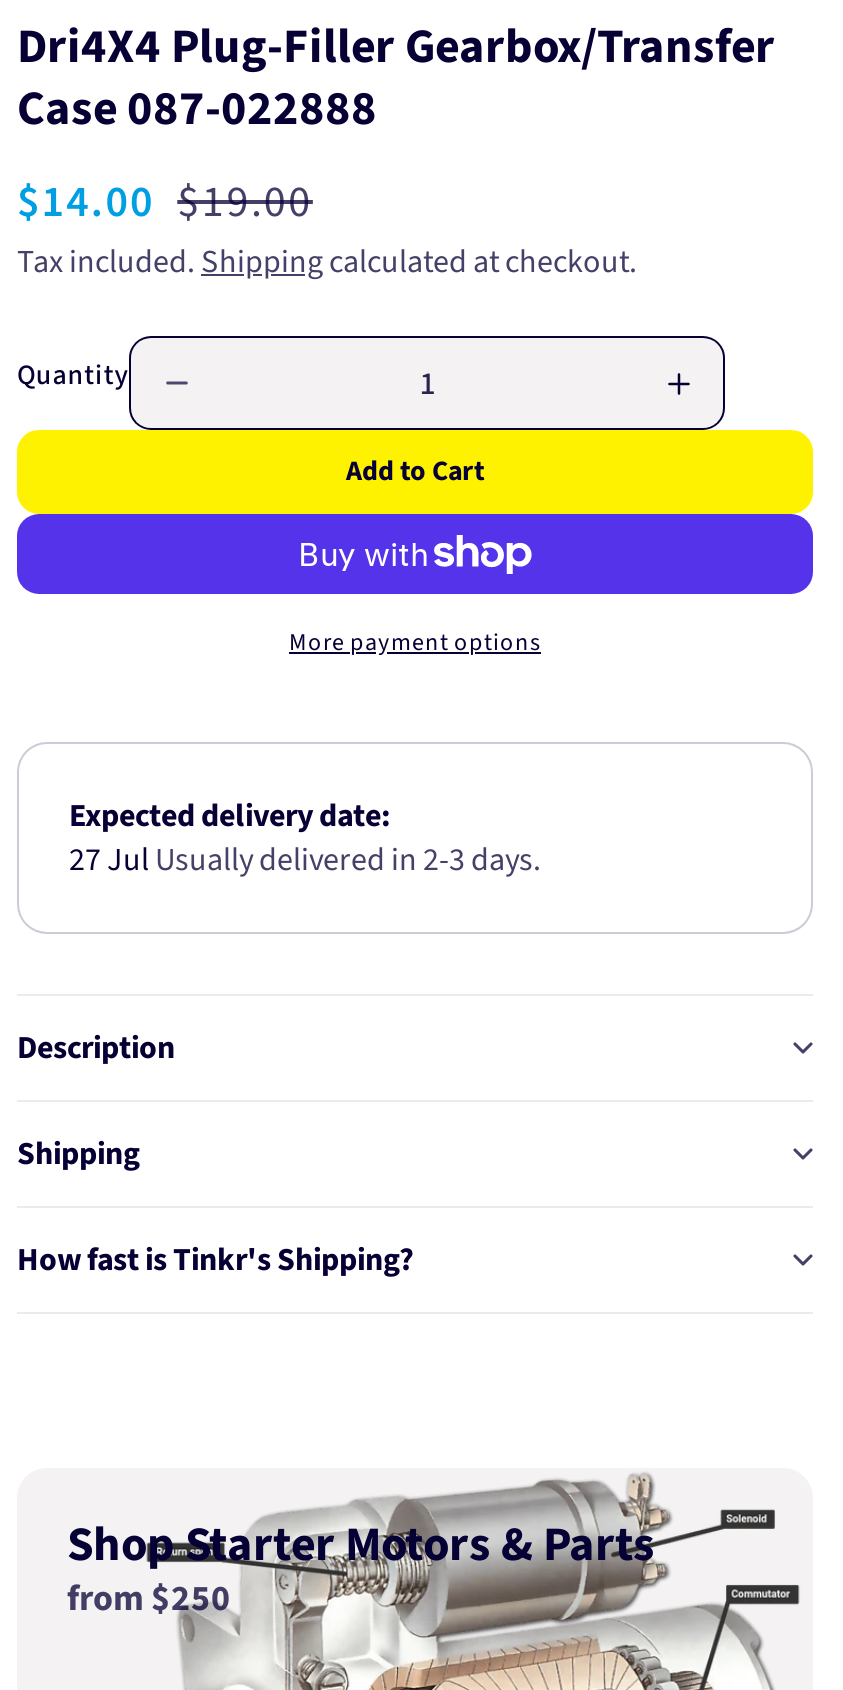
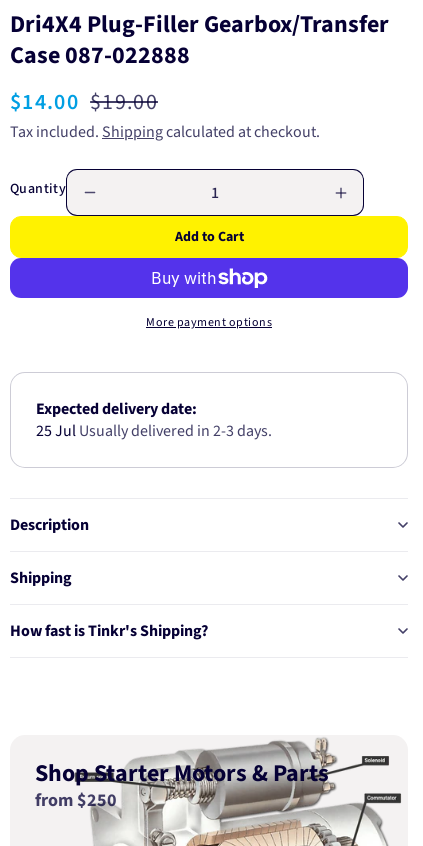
- 27 Jul Usually delivered in 2-3 days.
+ 25 Jul Usually delivered in 2-3 days.
